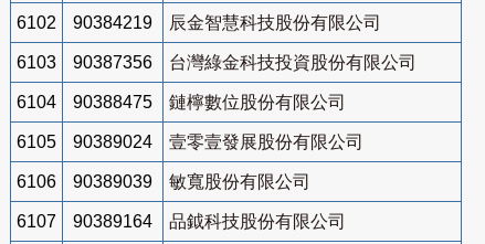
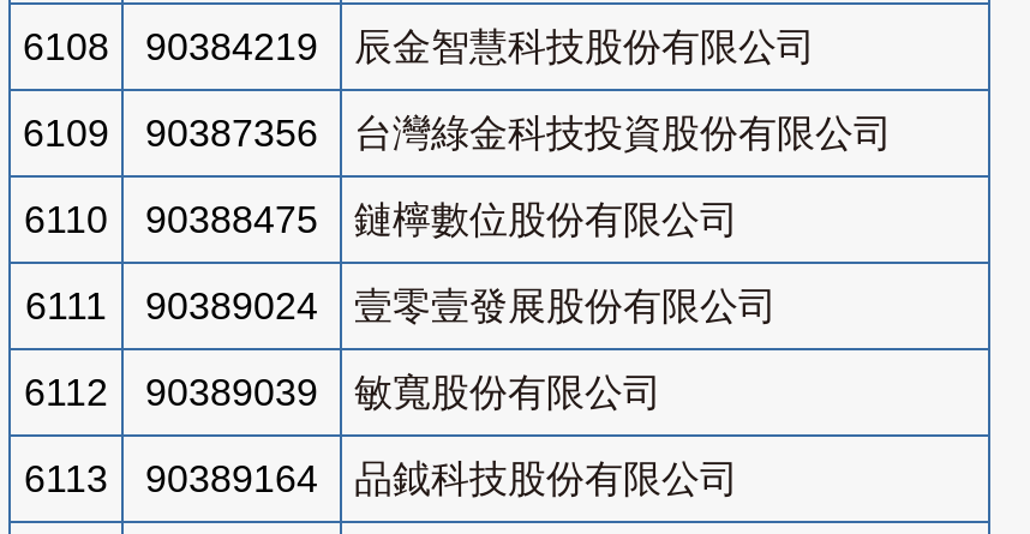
- 6102 90384219 辰金智慧科技股份有限公司
+ 6108 90384219 辰金智慧科技股份有限公司

- 6103 90387356 台灣綠金科技投資股份有限公司
+ 6109 90387356 台灣綠金科技投資股份有限公司

- 6104 90388475 鏈檸數位股份有限公司
+ 6110 90388475 鏈檸數位股份有限公司

- 6105 90389024 壹零壹發展股份有限公司
+ 6111 90389024 壹零壹發展股份有限公司

- 6106 90389039 敏寬股份有限公司
+ 6112 90389039 敏寬股份有限公司

- 6107 90389164 品鉞科技股份有限公司
+ 6113 90389164 品鉞科技股份有限公司
